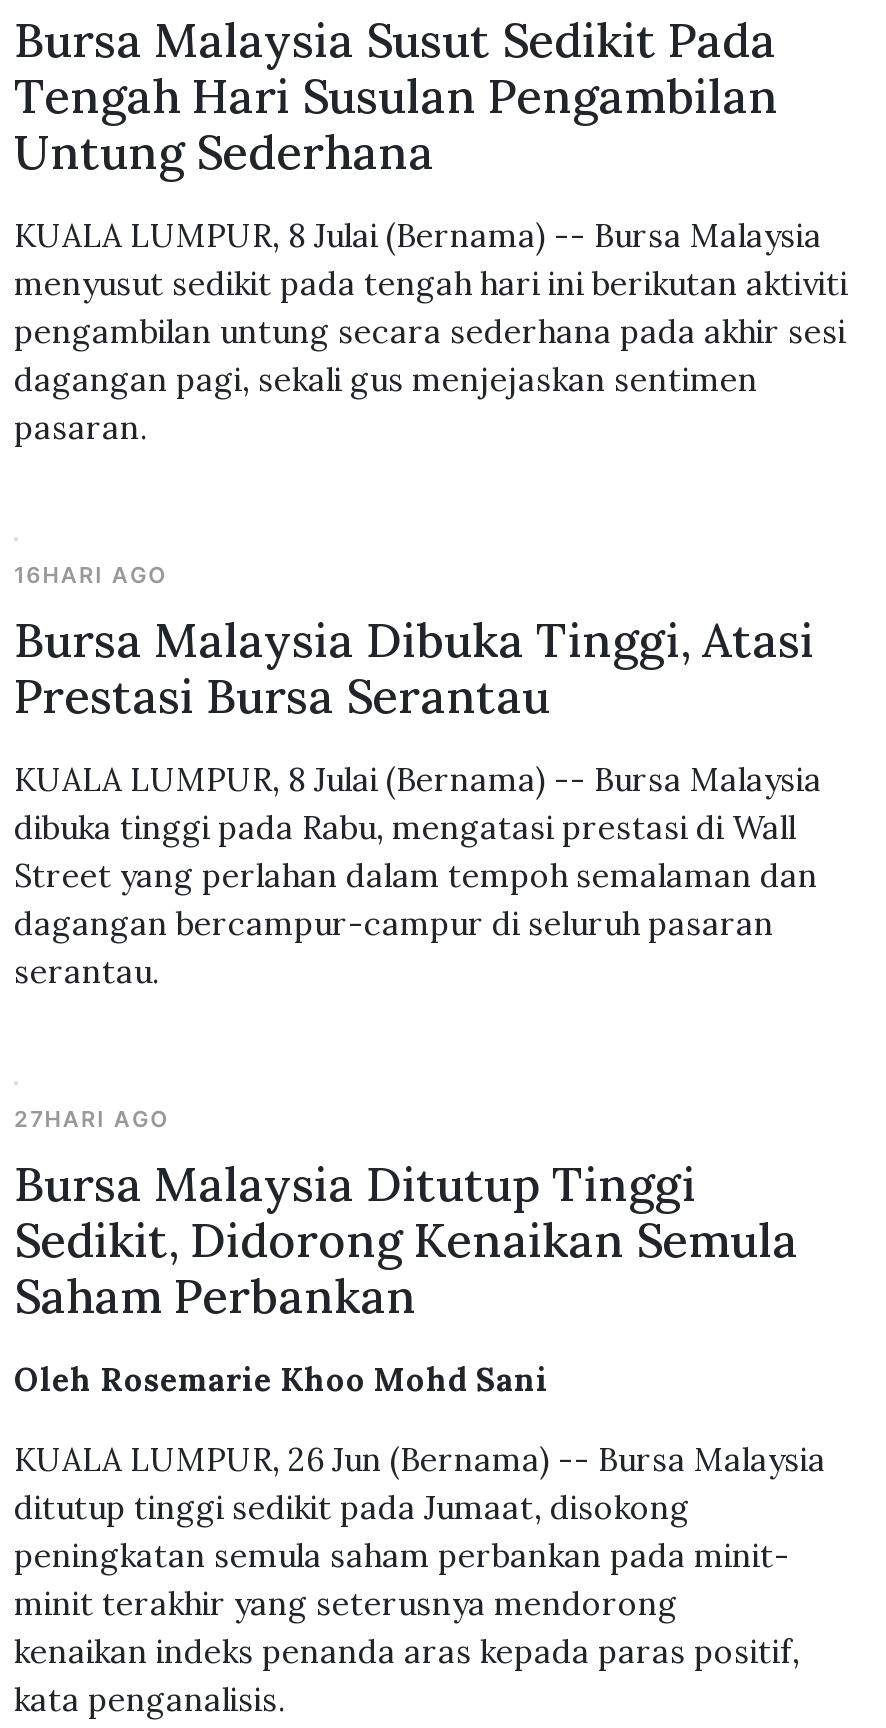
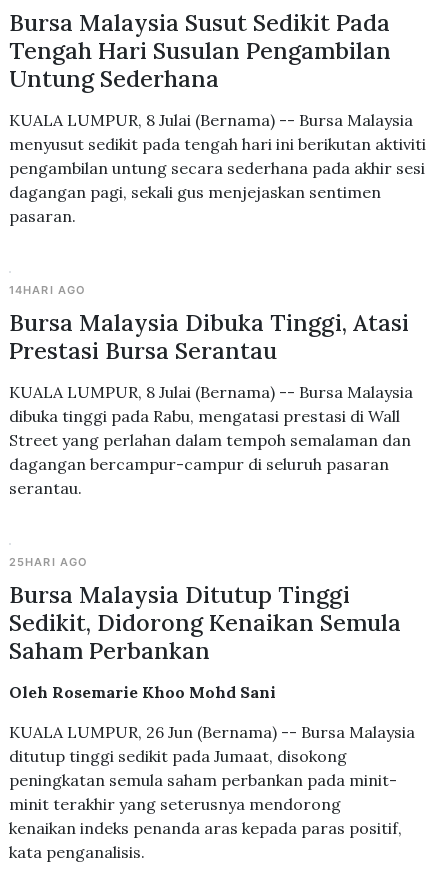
- 16HARI AGO
+ 14HARI AGO

- 27HARI AGO
+ 25HARI AGO
